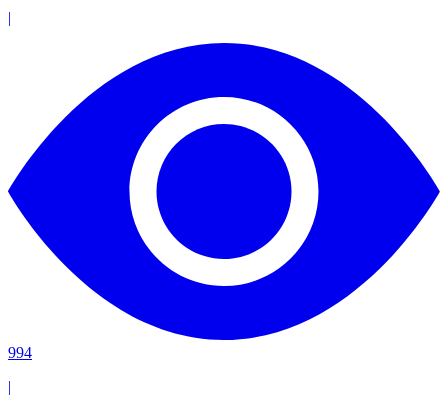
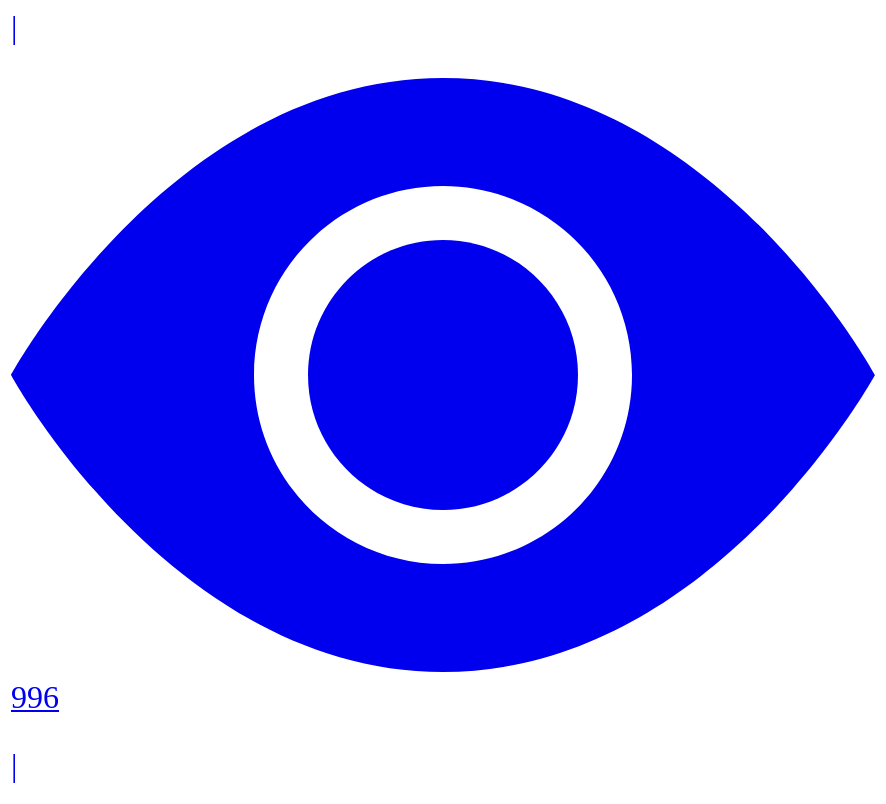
- 994
+ 996
